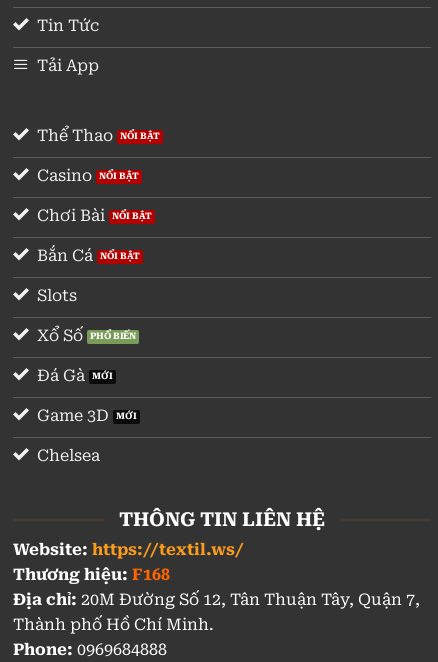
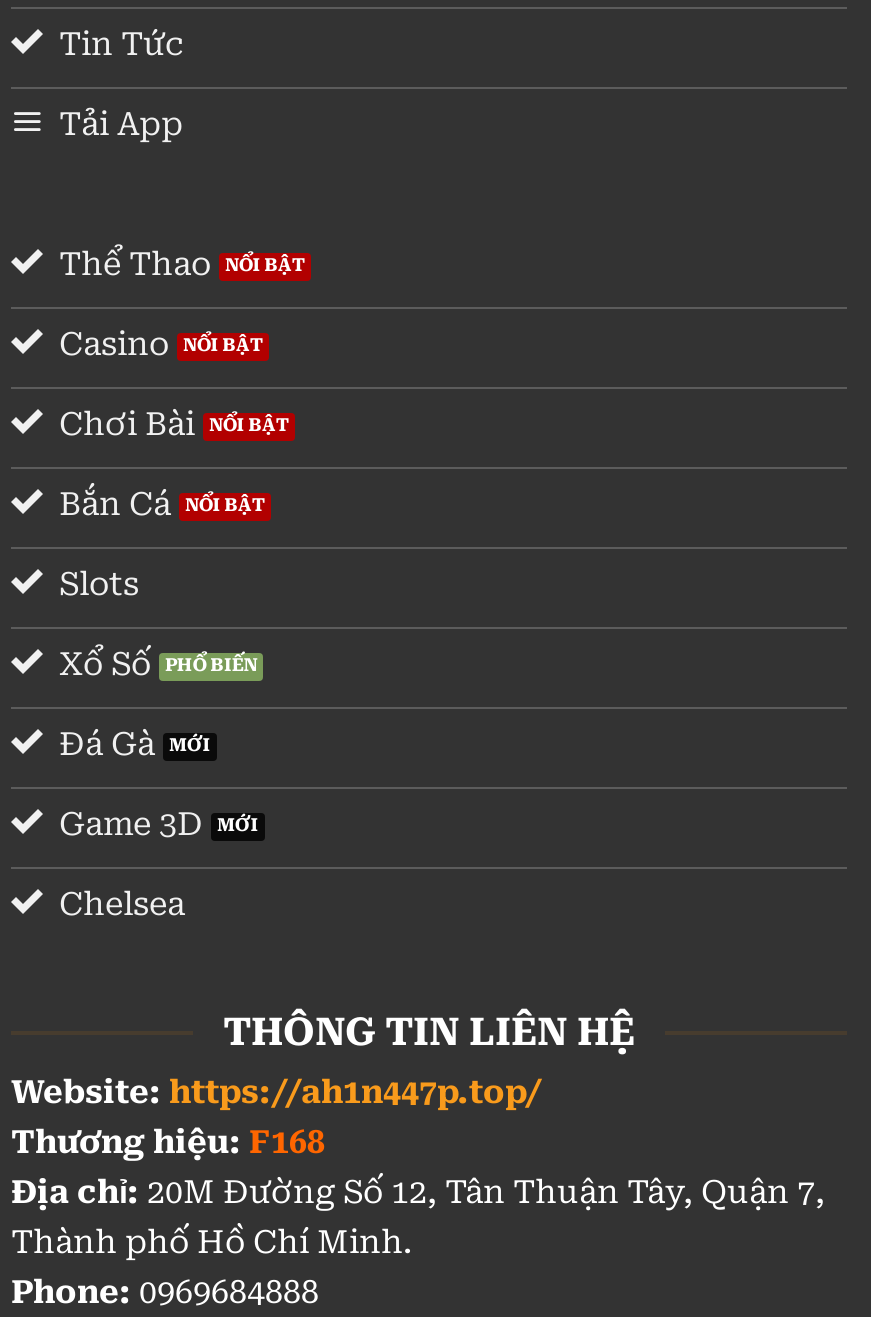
- Website: https://textil.ws/
+ Website: https://ah1n447p.top/
